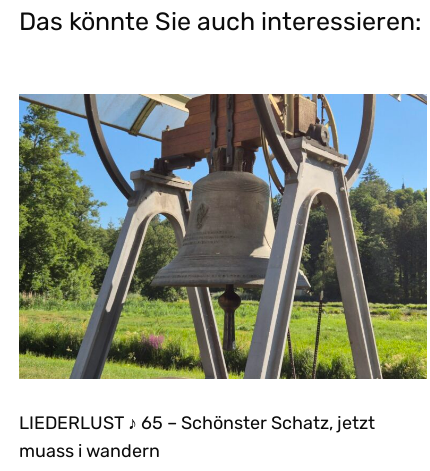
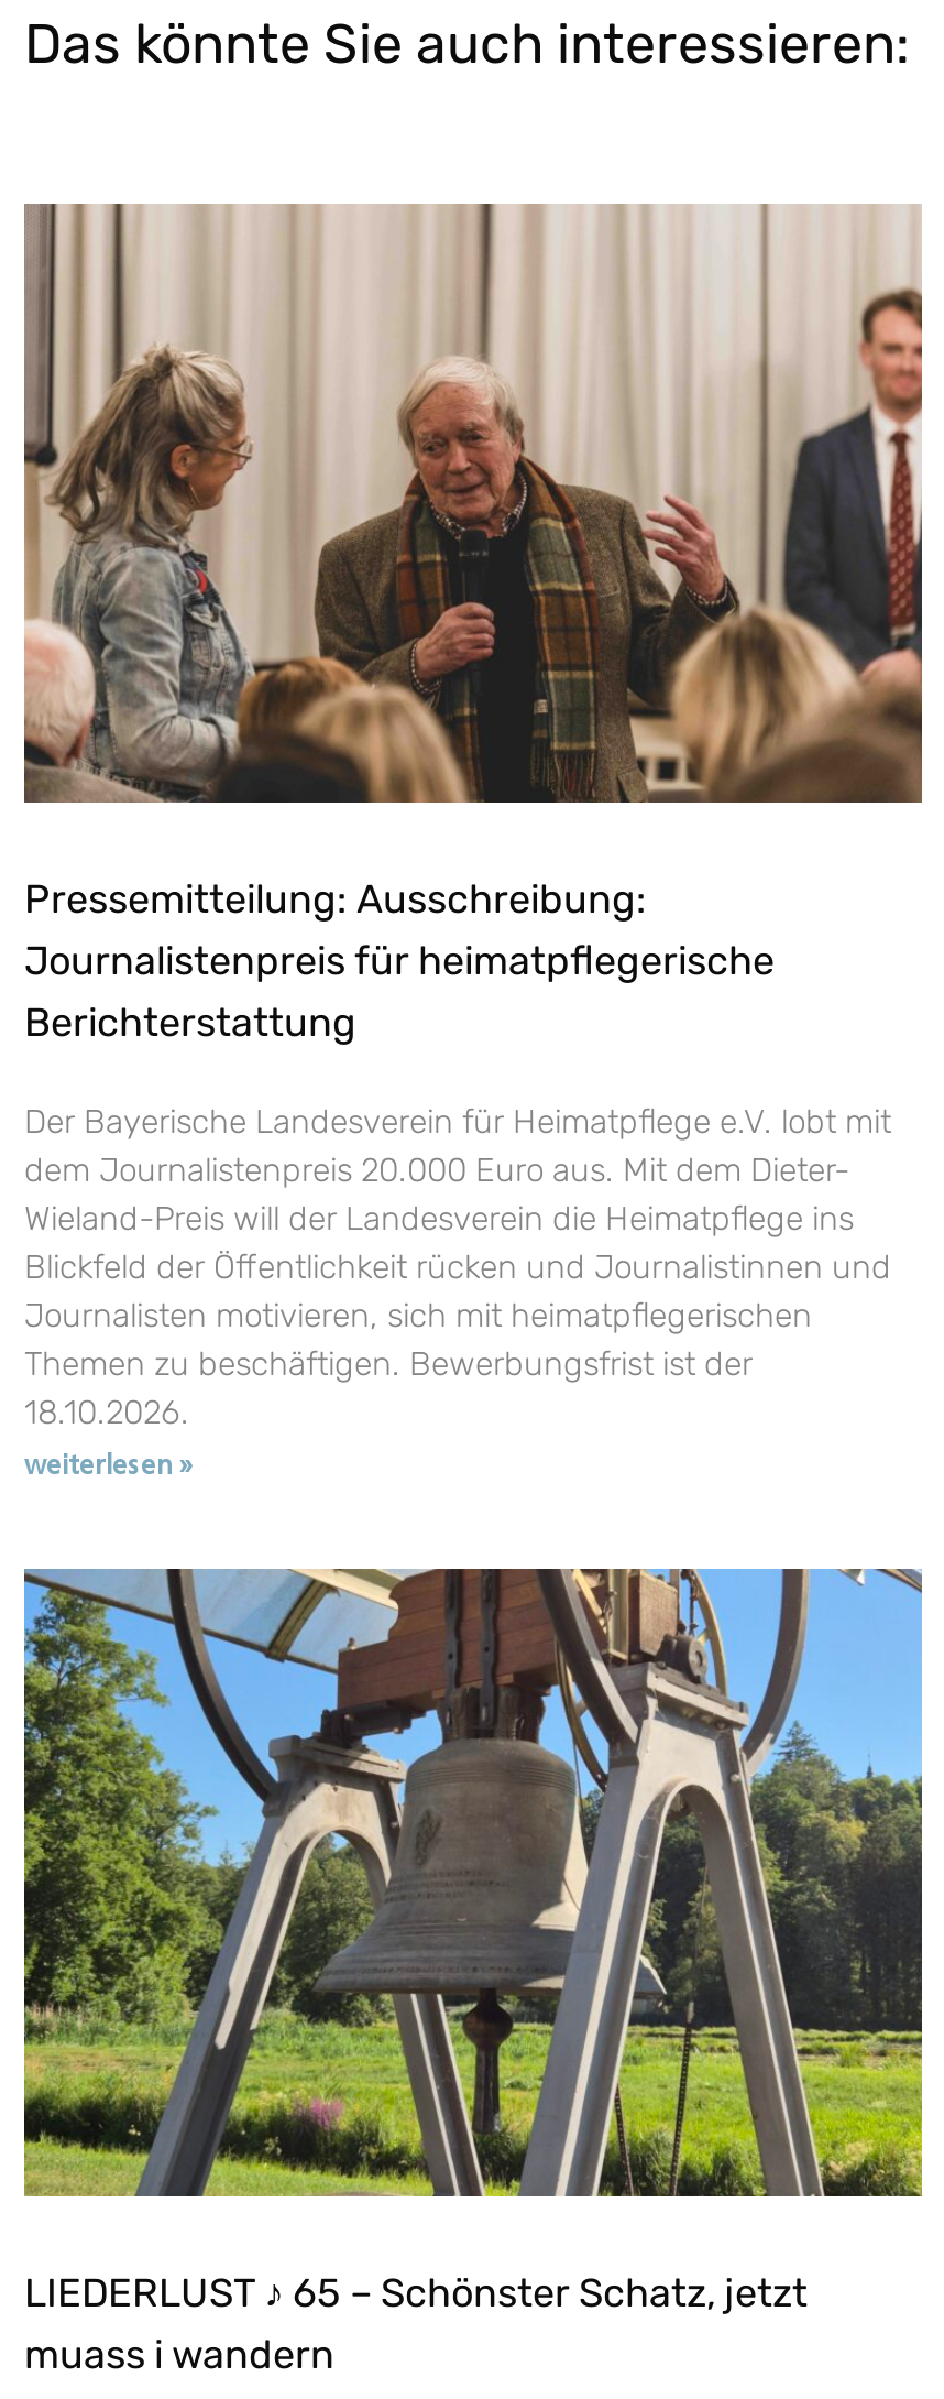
+ [image]
+ Pressemitteilung: Ausschreibung:
+ Journalistenpreis für heimatpflegerische
+ Berichterstattung
+ Der Bayerische Landesverein für Heimatpflege e.V. lobt mit
+ dem Journalistenpreis 20.000 Euro aus. Mit dem Dieter-
+ Wieland-Preis will der Landesverein die Heimatpflege ins
+ Blickfeld der Öffentlichkeit rücken und Journalistinnen und
+ Journalisten motivieren, sich mit heimatpflegerischen
+ Themen zu beschäftigen. Bewerbungsfrist ist der
+ 18.10.2026.
+ weiterlesen »
